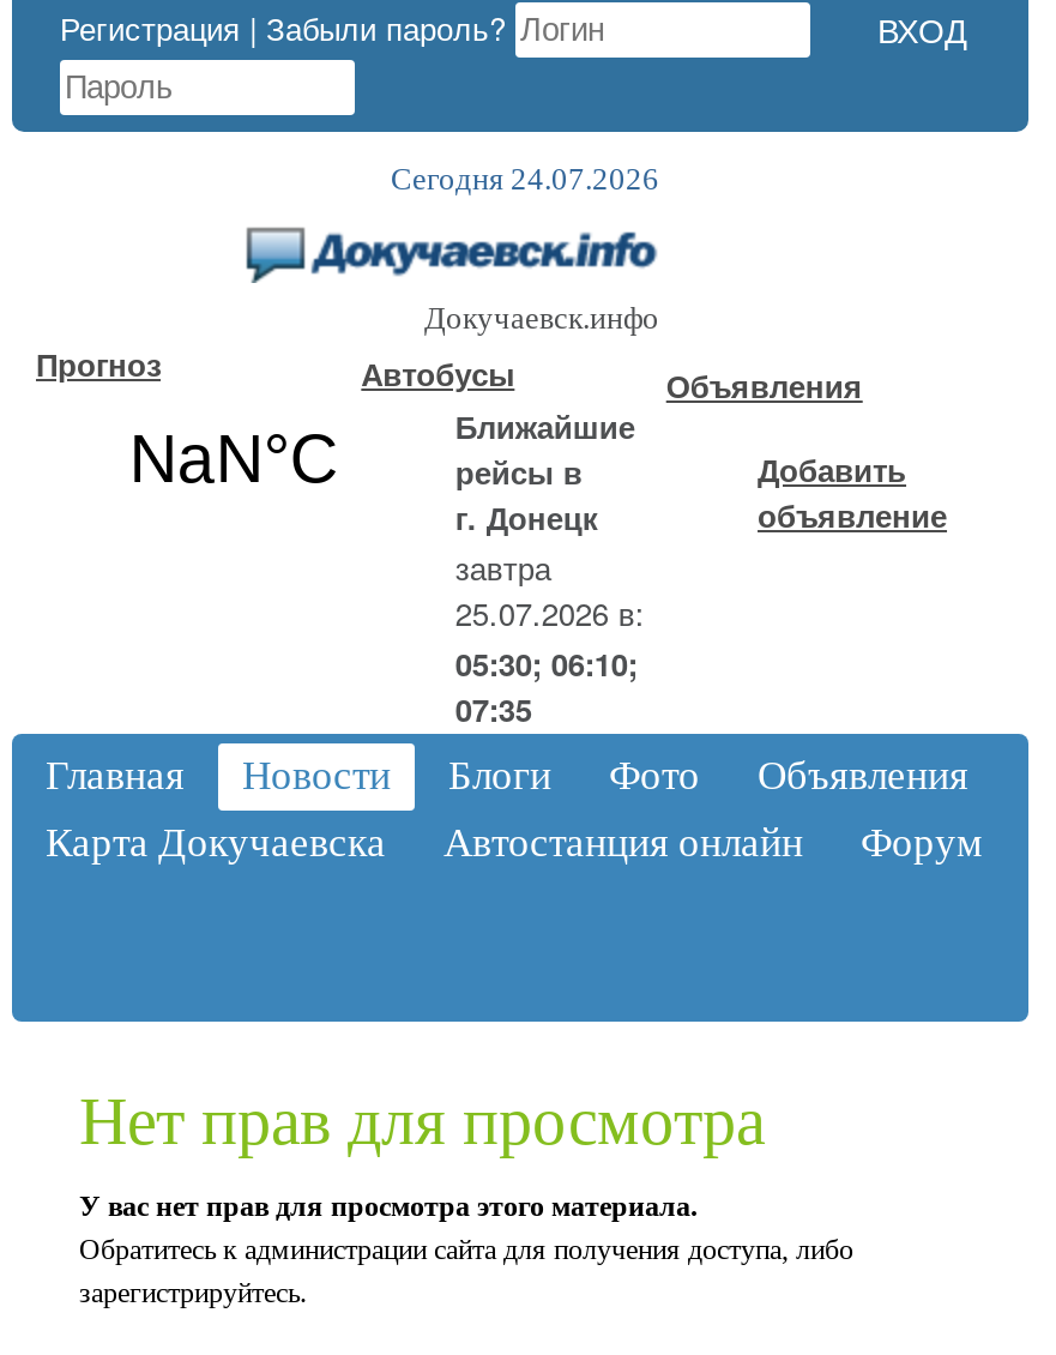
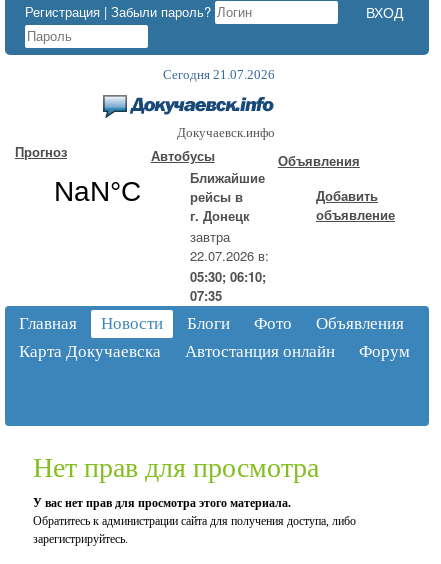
- Сегодня 24.07.2026
+ Сегодня 21.07.2026

- 25.07.2026 в:
+ 22.07.2026 в:
